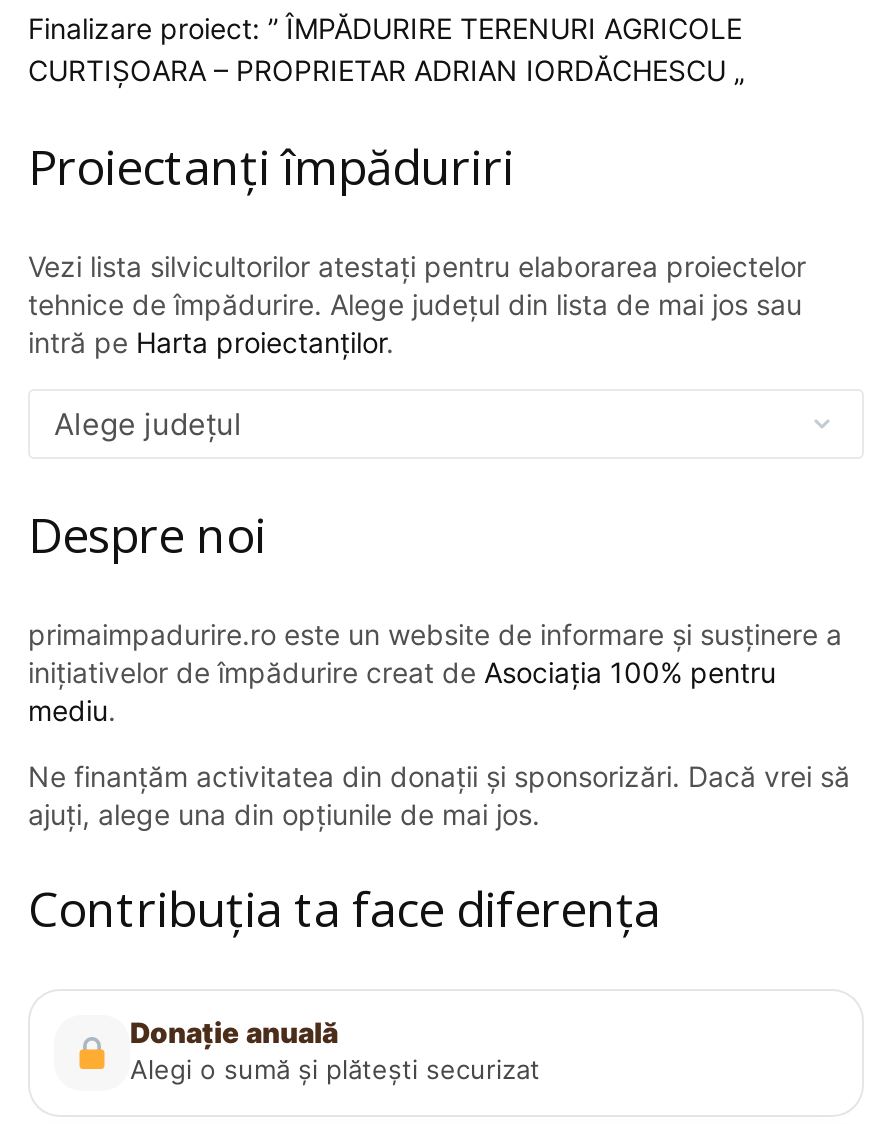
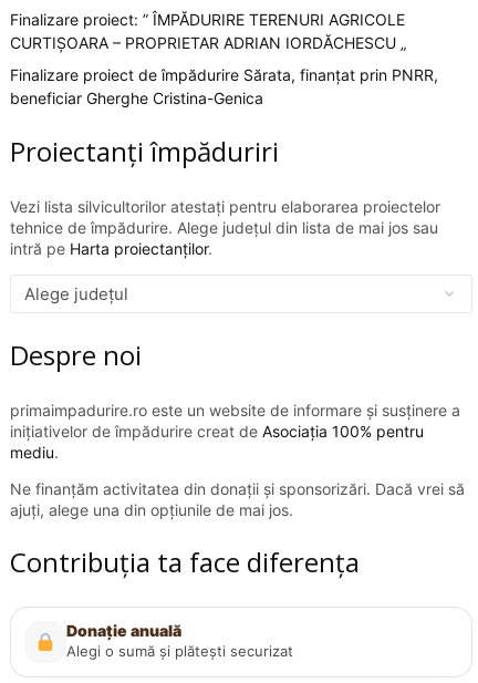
+ Finalizare proiect de împădurire Sărata, finanţat prin PNRR,
+ beneficiar Gherghe Cristina-Genica
